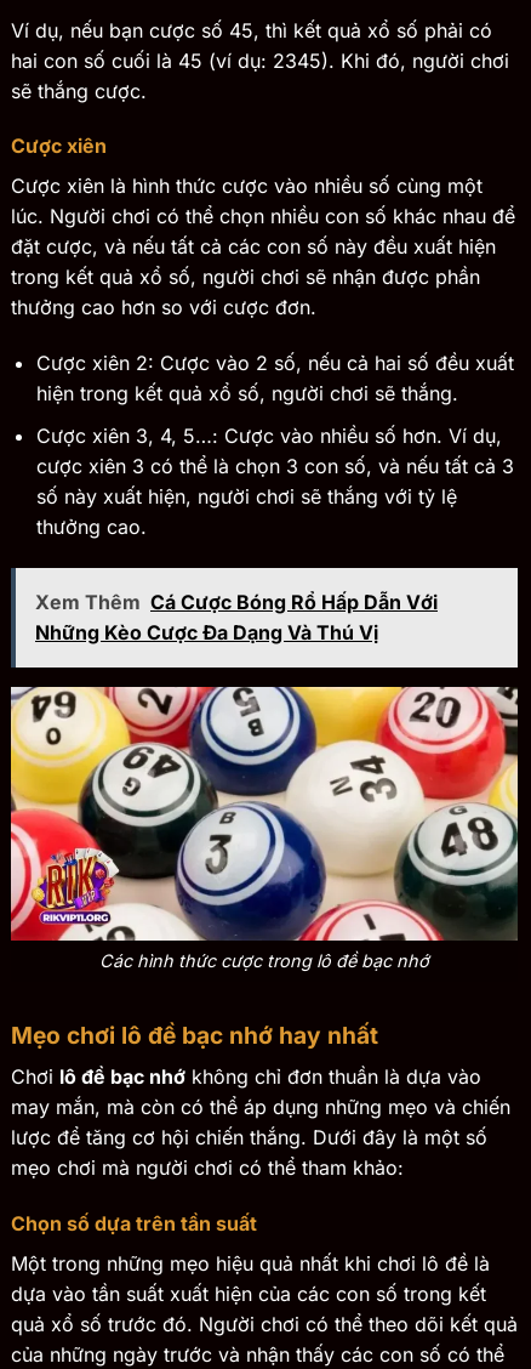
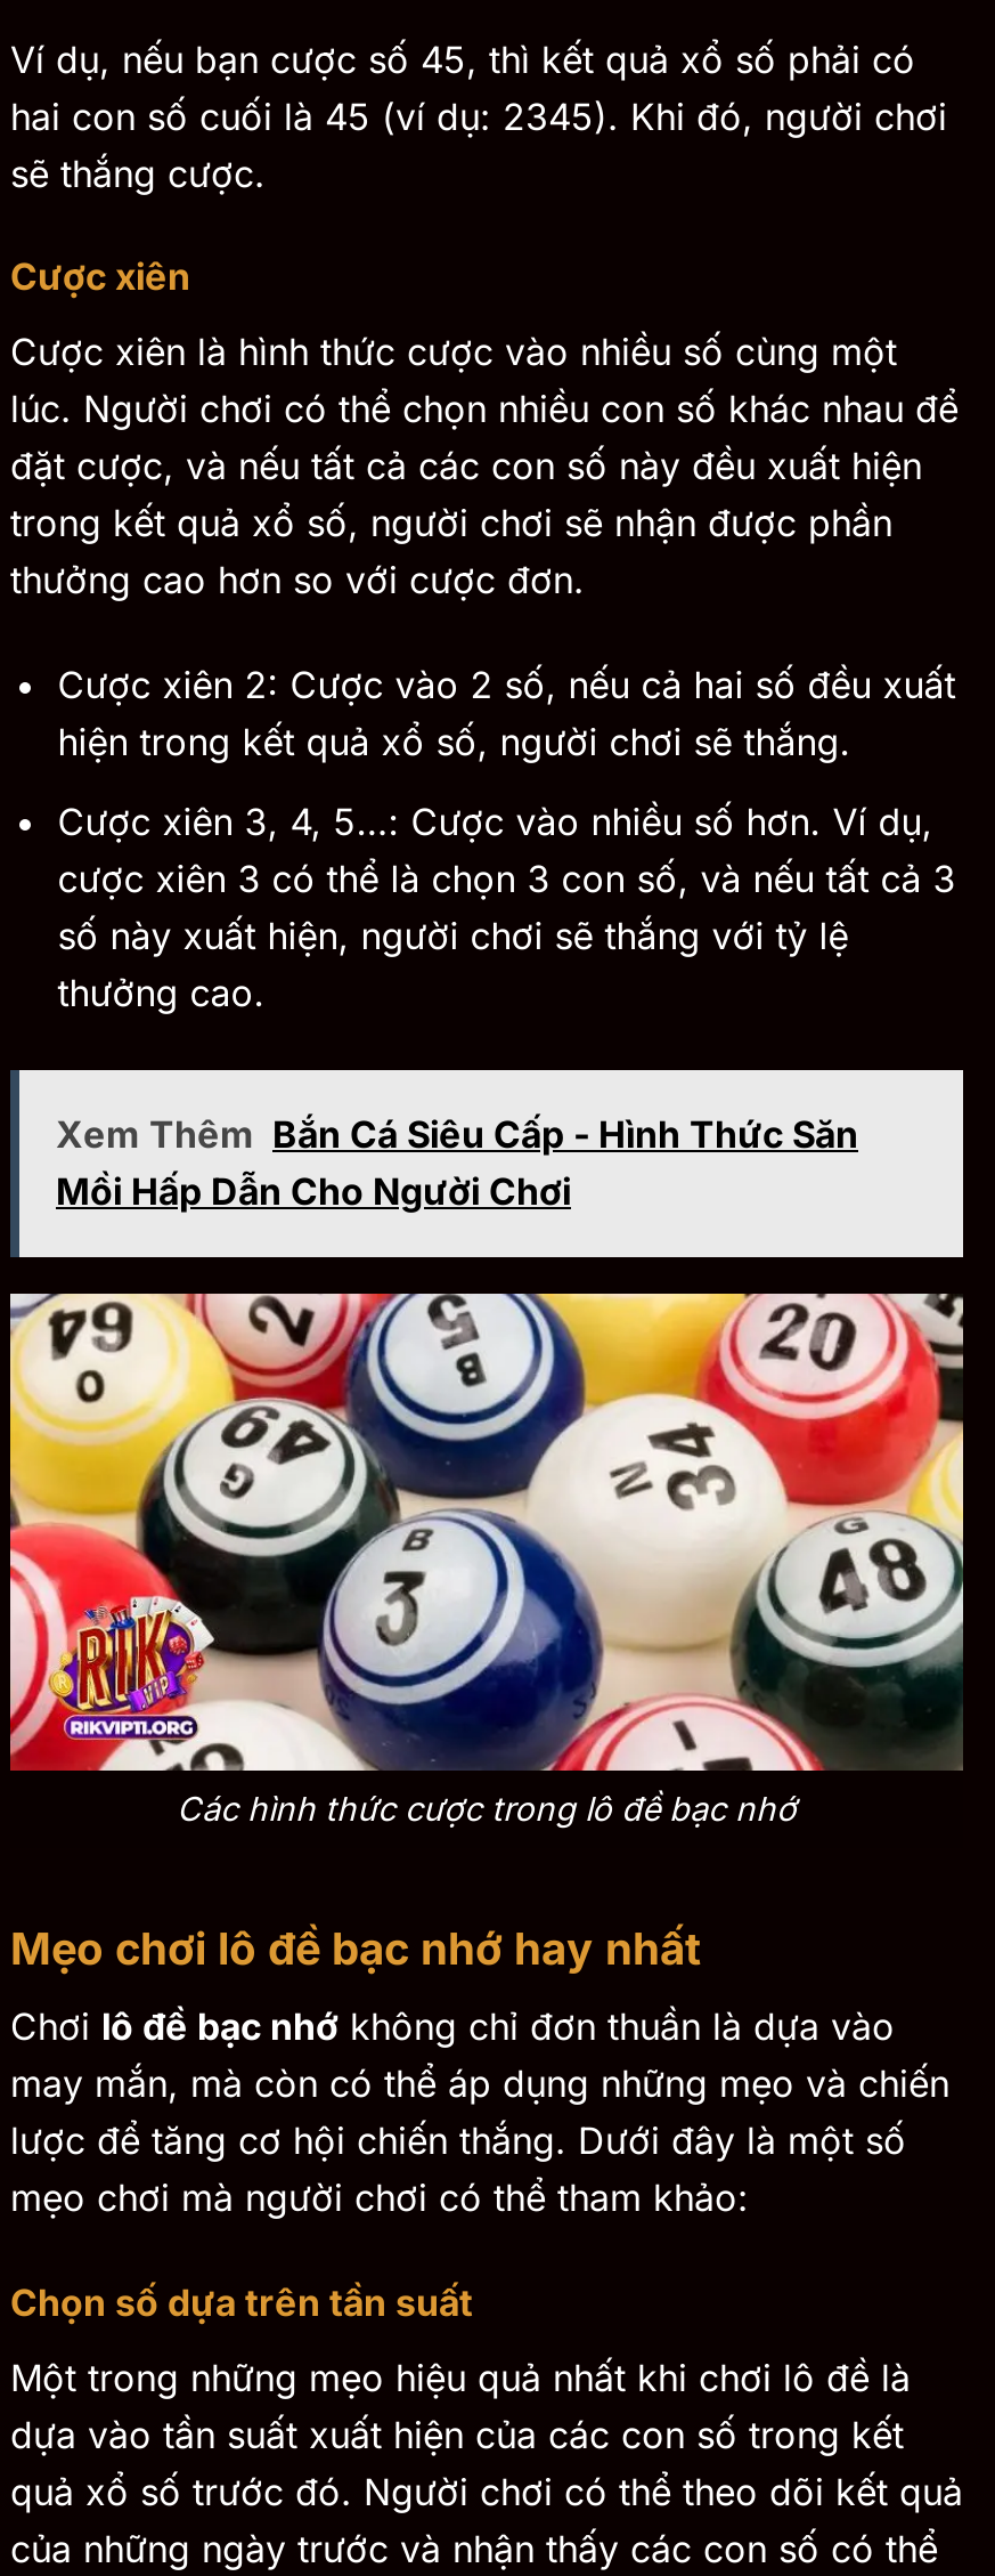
- Xem Thêm Cá Cược Bóng Rổ Hấp Dẫn Với
- Những Kèo Cược Đa Dạng Và Thú Vị
+ Xem Thêm Bắn Cá Siêu Cấp - Hình Thức Săn
+ Mồi Hấp Dẫn Cho Người Chơi
